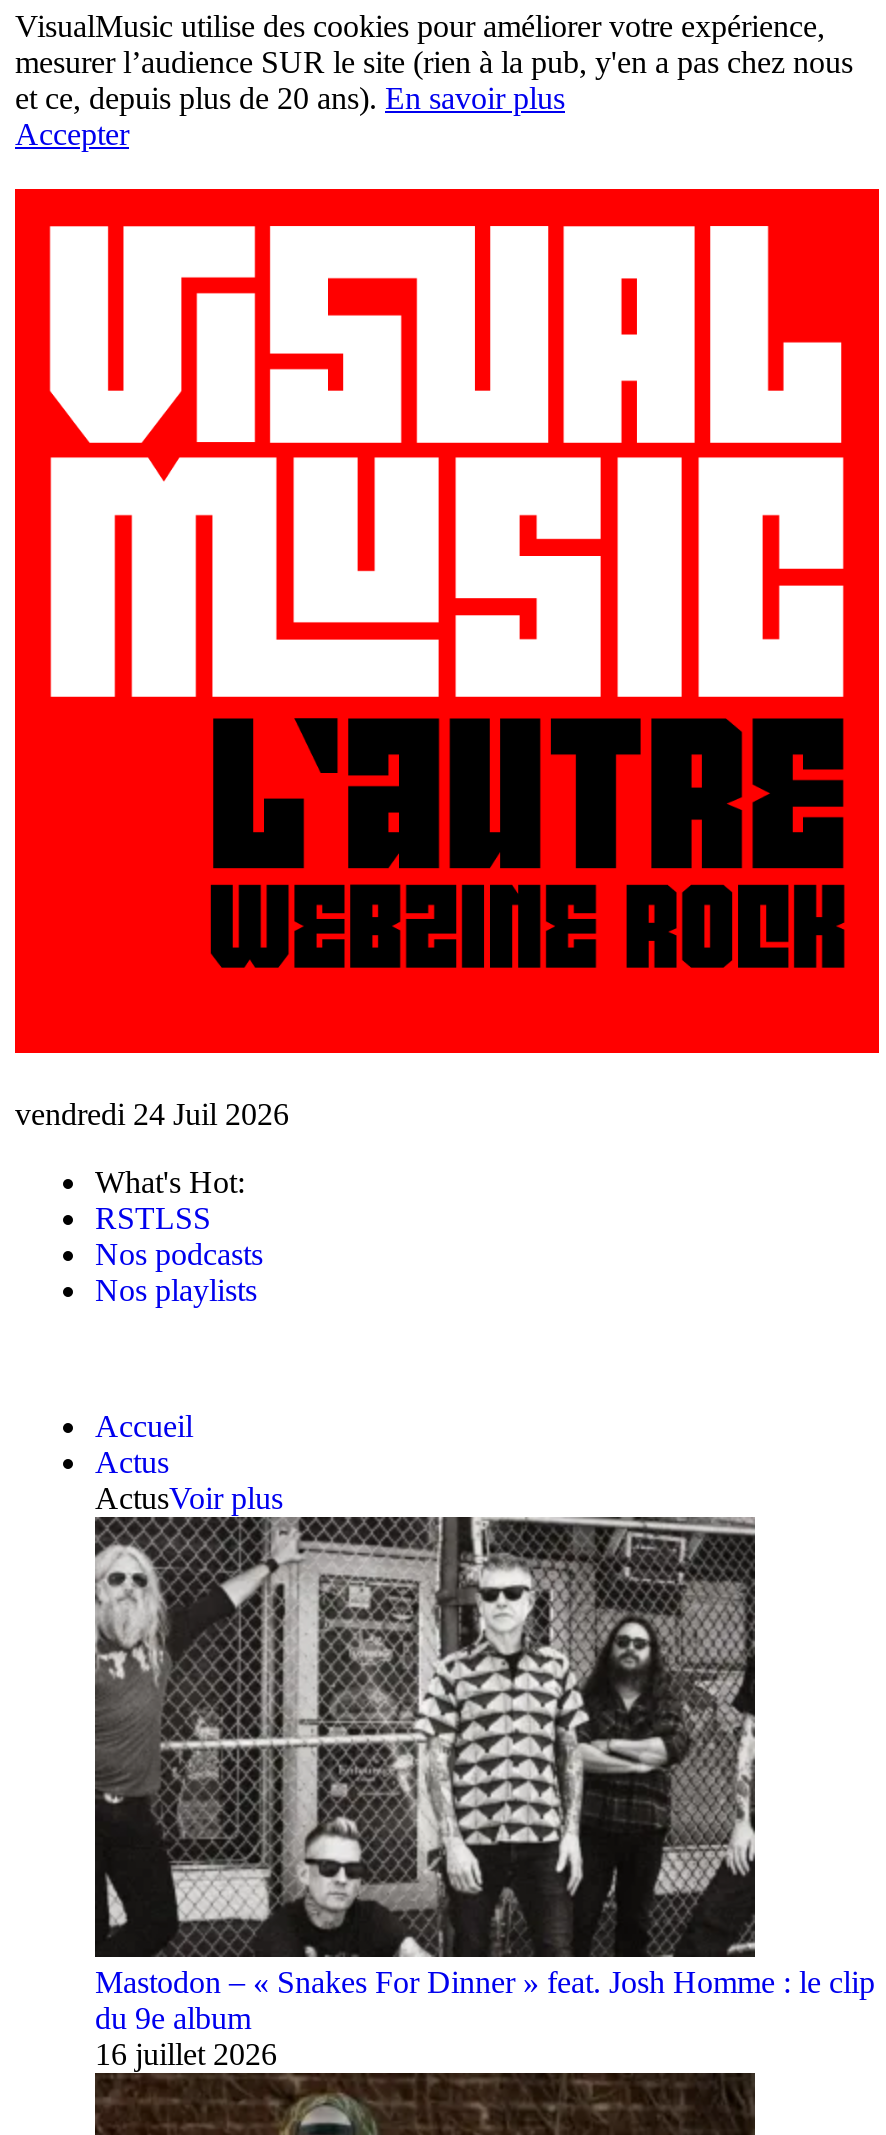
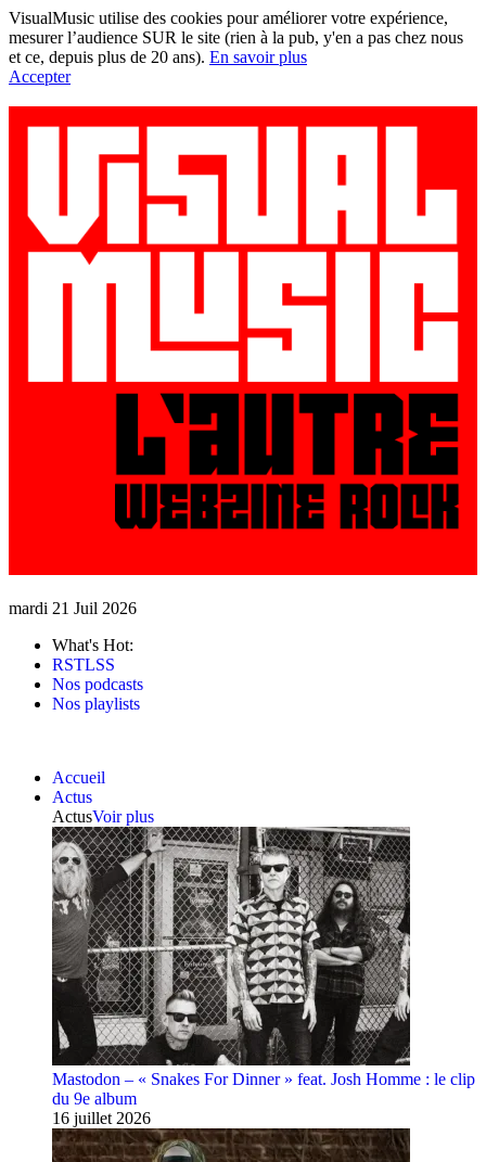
- vendredi 24 Juil 2026
+ mardi 21 Juil 2026
